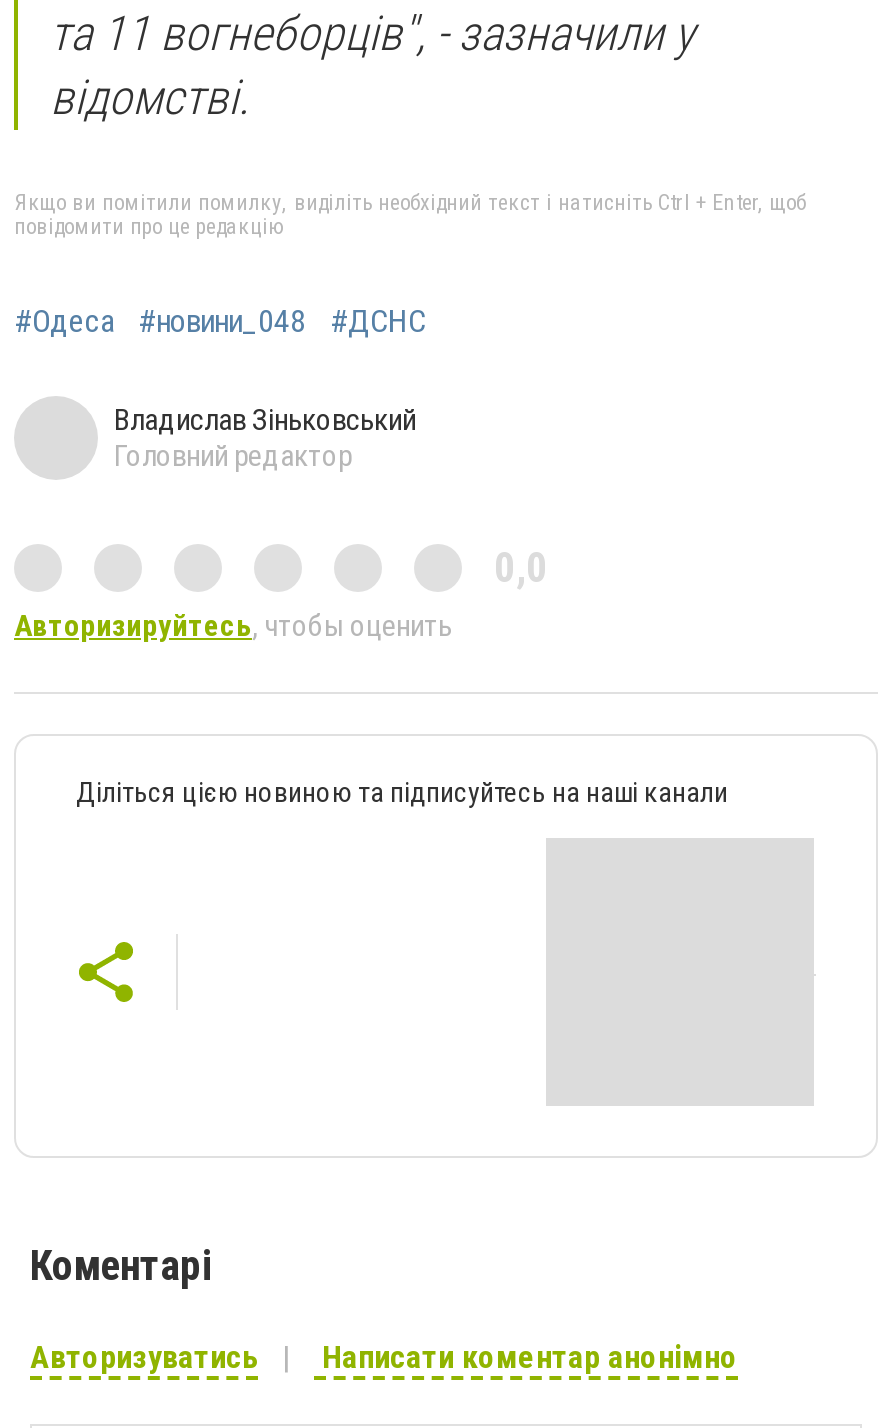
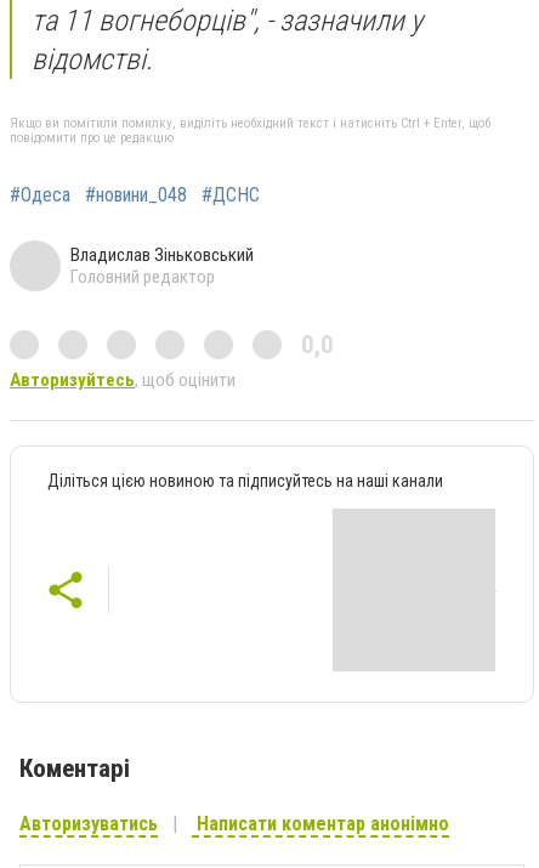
- Авторизируйтесь, чтобы оценить
+ Авторизуйтесь, щоб оцінити
